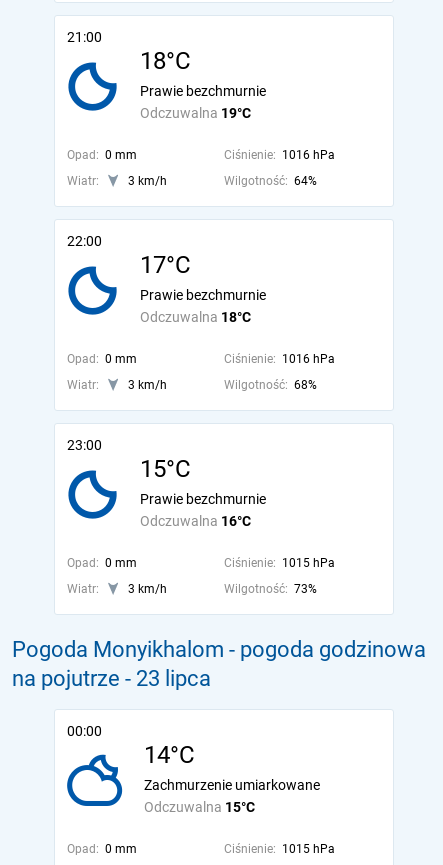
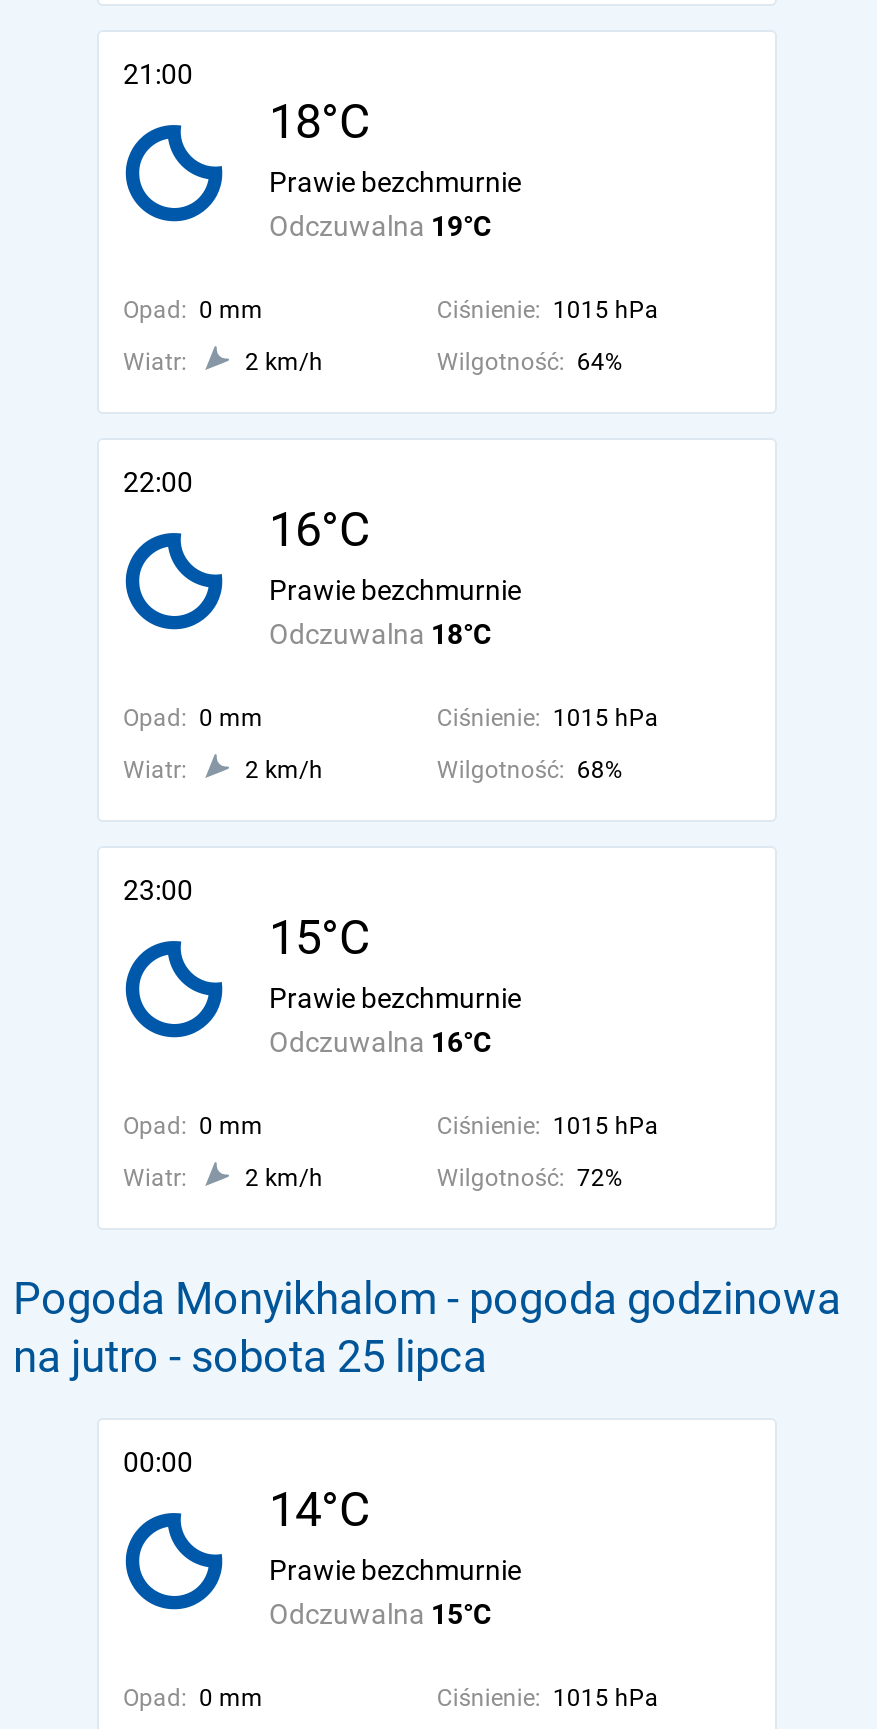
- Ciśnienie: 1016 hPa
+ Ciśnienie: 1015 hPa

- 3 km/h
+ 2 km/h

- 17°C
+ 16°C

- Ciśnienie: 1016 hPa
+ Ciśnienie: 1015 hPa

- 3 km/h
+ 2 km/h

- 3 km/h
+ 2 km/h

- Wilgotność: 73%
+ Wilgotność: 72%

- na pojutrze - 23 lipca
+ na jutro - sobota 25 lipca

- [image]
- Zachmurzenie umiarkowane
+ [image]
+ Prawie bezchmurnie
